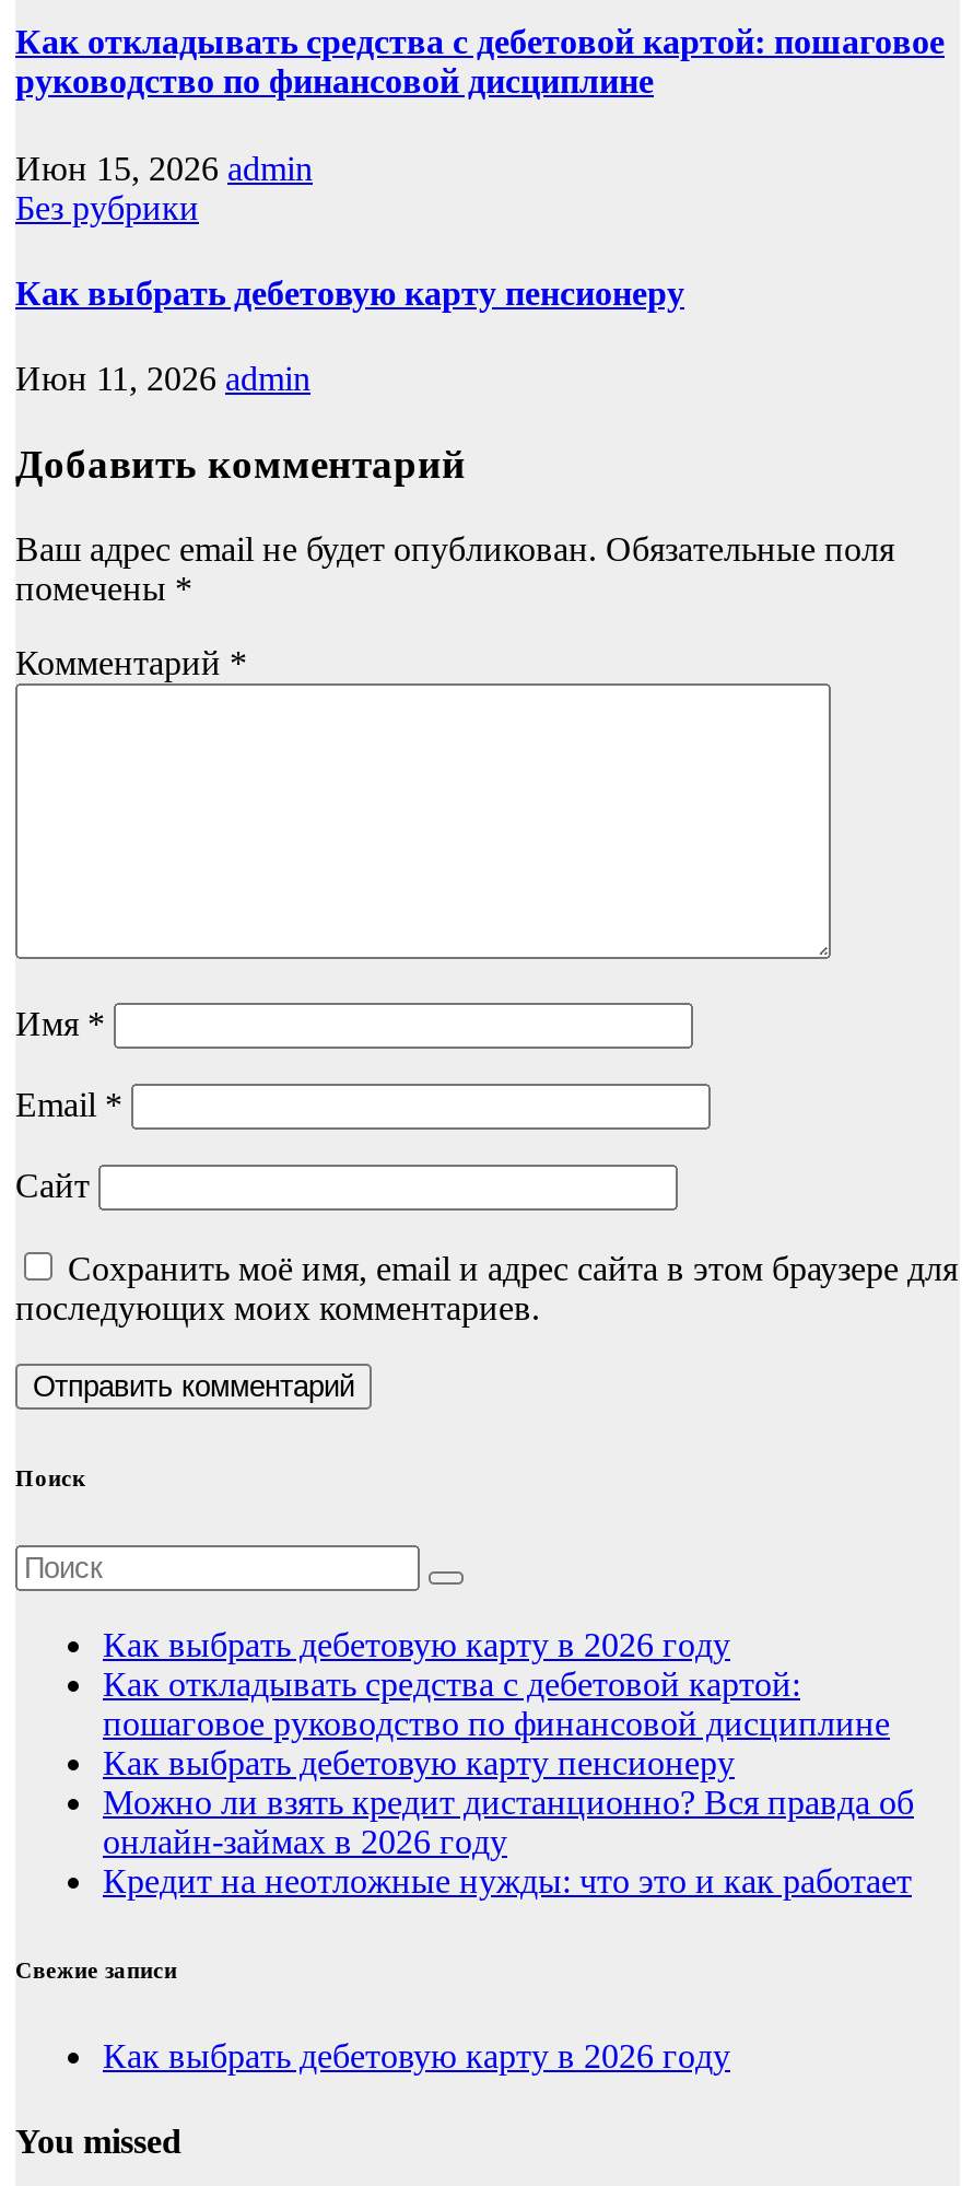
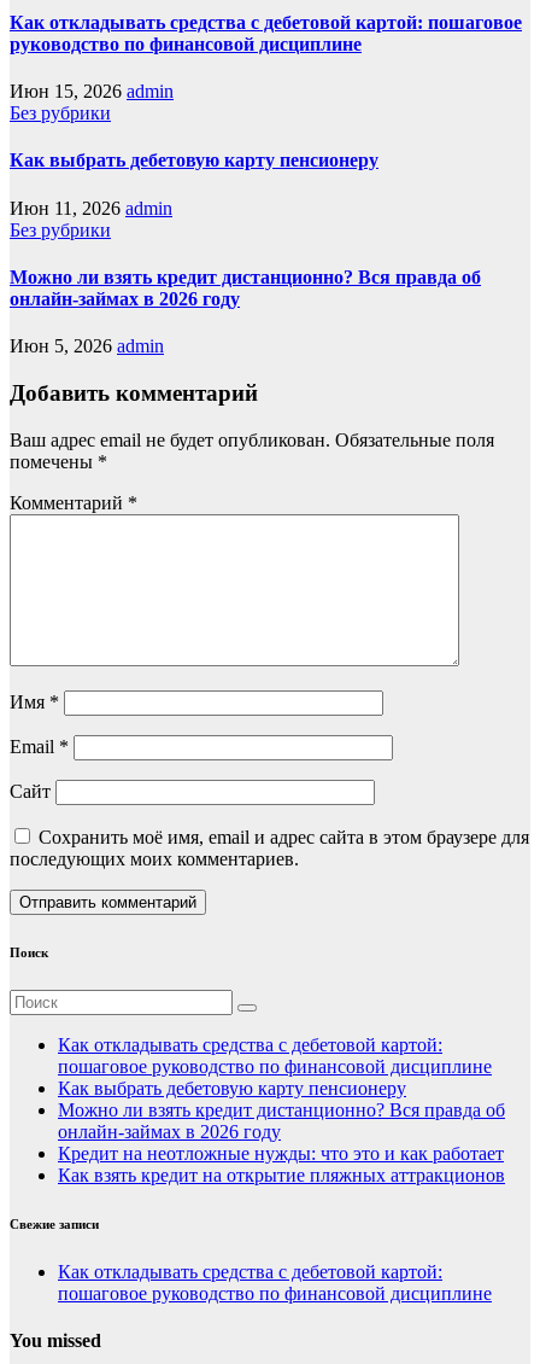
+ Без рубрики
+ Можно ли взять кредит дистанционно? Вся правда об
+ онлайн-займах в 2026 году
+ Июн 5, 2026 admin

- Как выбрать дебетовую карту в 2026 году

+ Как взять кредит на открытие пляжных аттракционов

- Как выбрать дебетовую карту в 2026 году
+ Как откладывать средства с дебетовой картой:
+ пошаговое руководство по финансовой дисциплине
